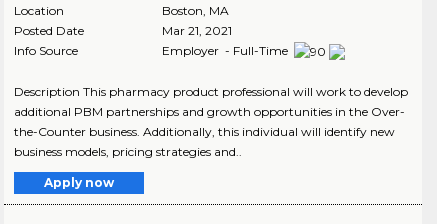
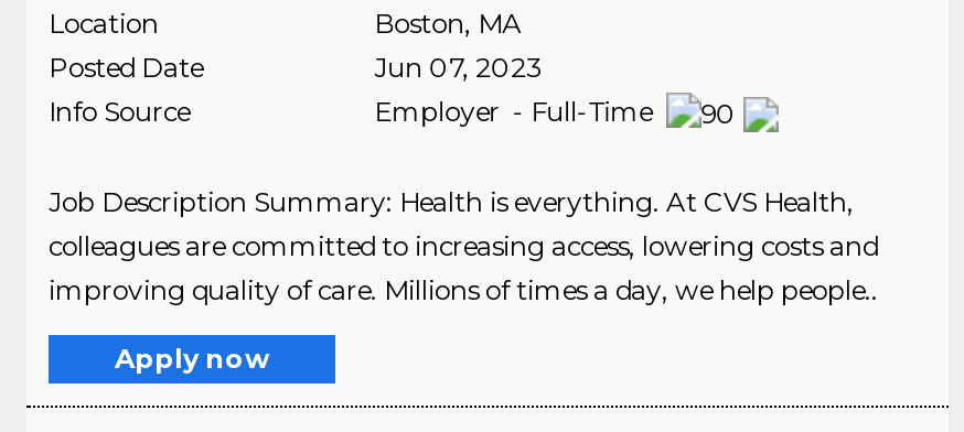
- Mar 21, 2021
+ Jun 07, 2023

- Description This pharmacy product professional will work to develop
- additional PBM partnerships and growth opportunities in the Over-
- the-Counter business. Additionally, this individual will identify new
- business models, pricing strategies and..
+ Job Description Summary: Health is everything. At CVS Health,
+ colleagues are committed to increasing access, lowering costs and
+ improving quality of care. Millions of times a day, we help people..
